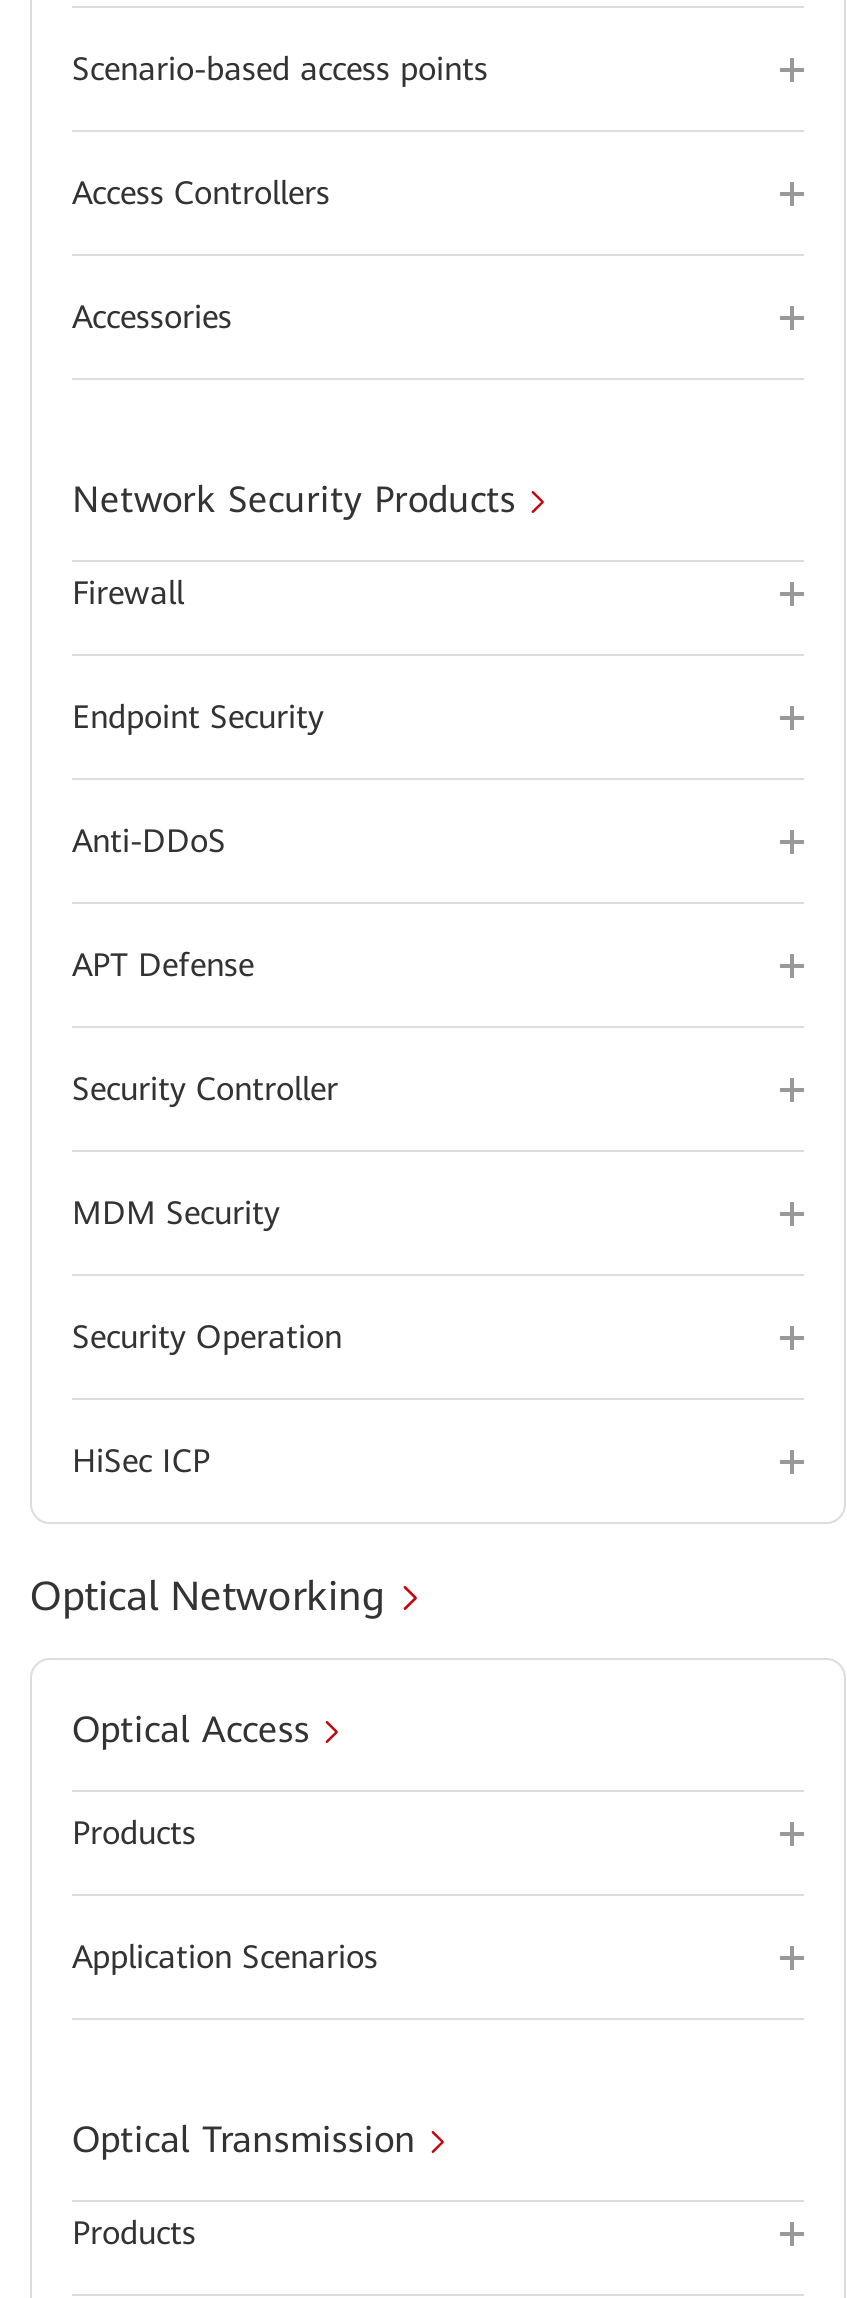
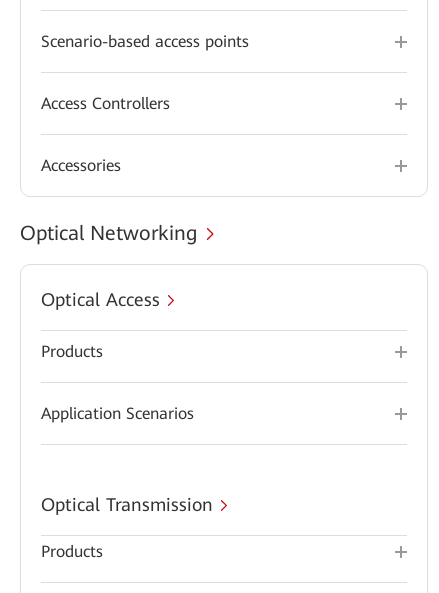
- Network Security Products
- Firewall
- Endpoint Security
- Anti-DDoS
- APT Defense
- Security Controller
- MDM Security
- Security Operation
- HiSec ICP
